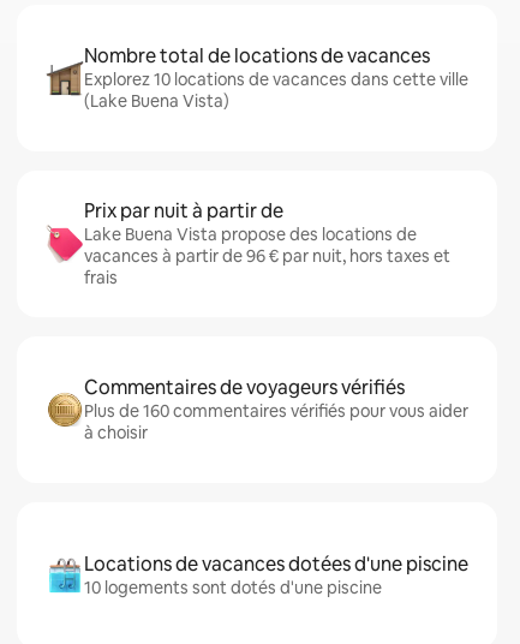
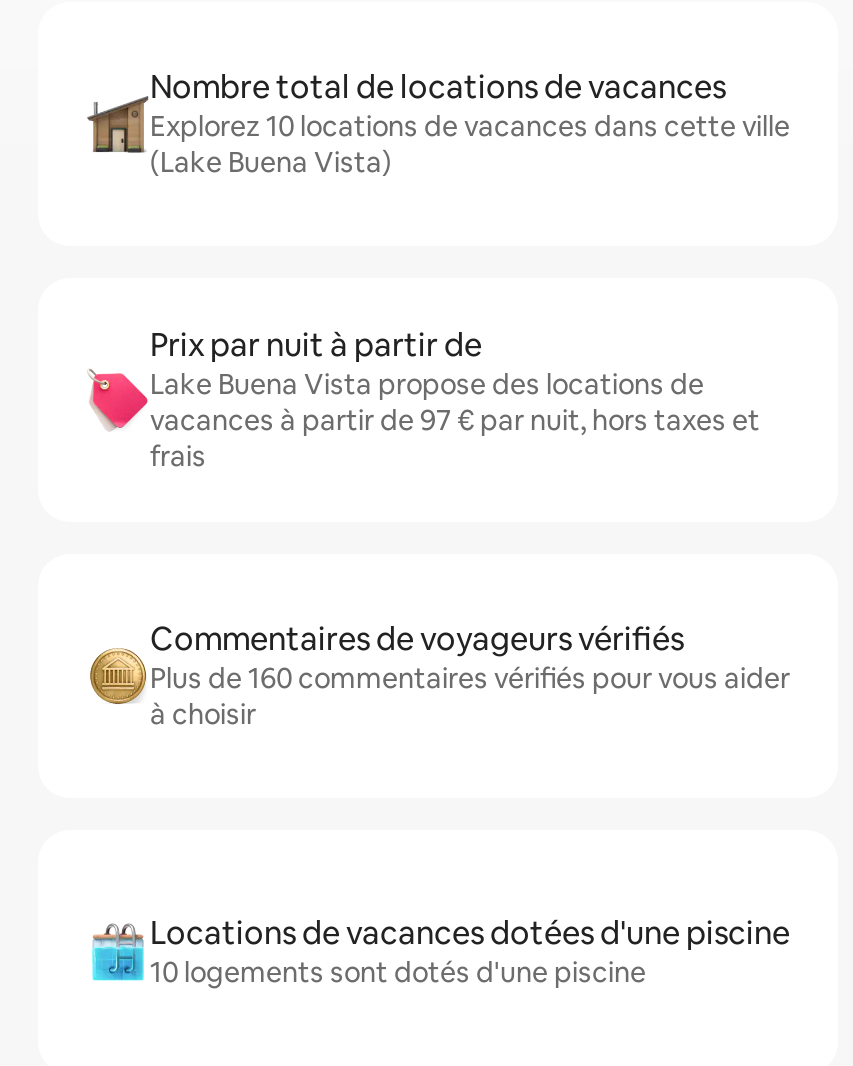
- vacances à partir de 96 € par nuit, hors taxes et
+ vacances à partir de 97 € par nuit, hors taxes et
